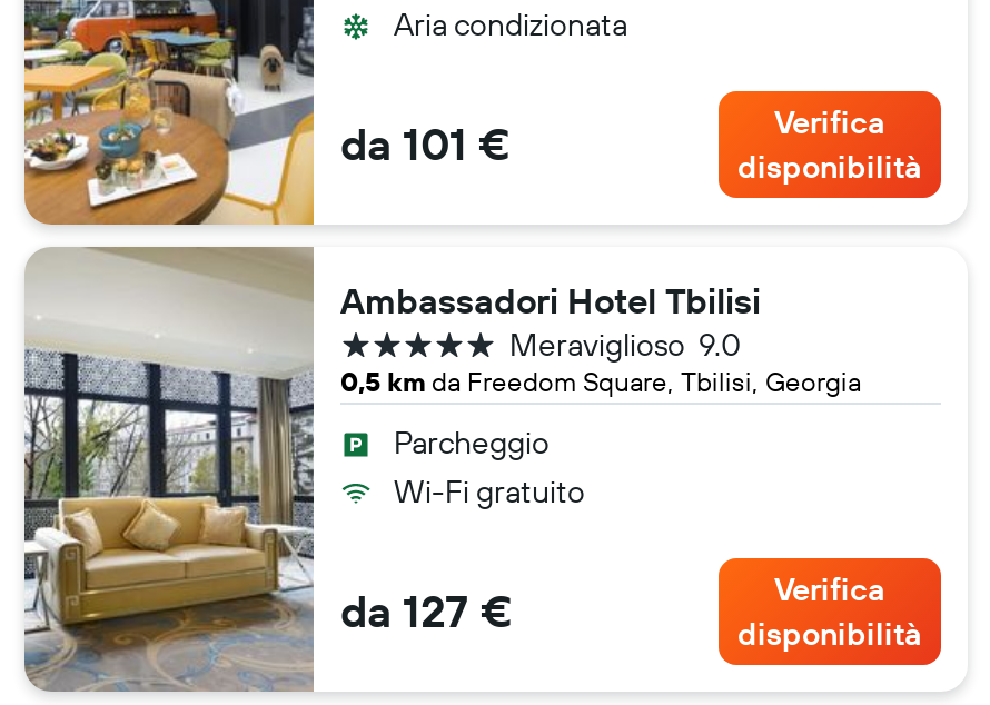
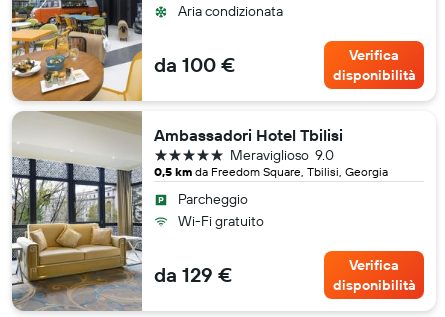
- da 101 €
+ da 100 €

- da 127 €
+ da 129 €
